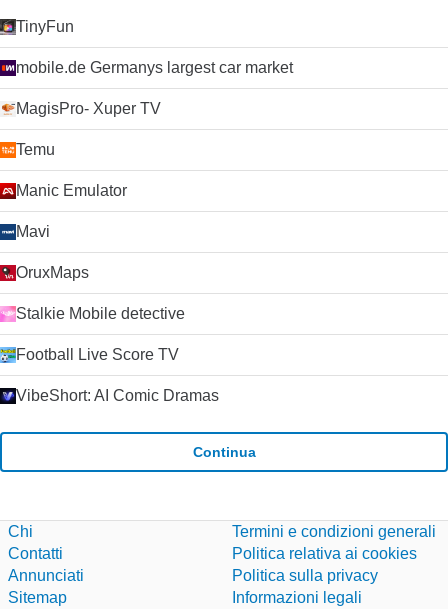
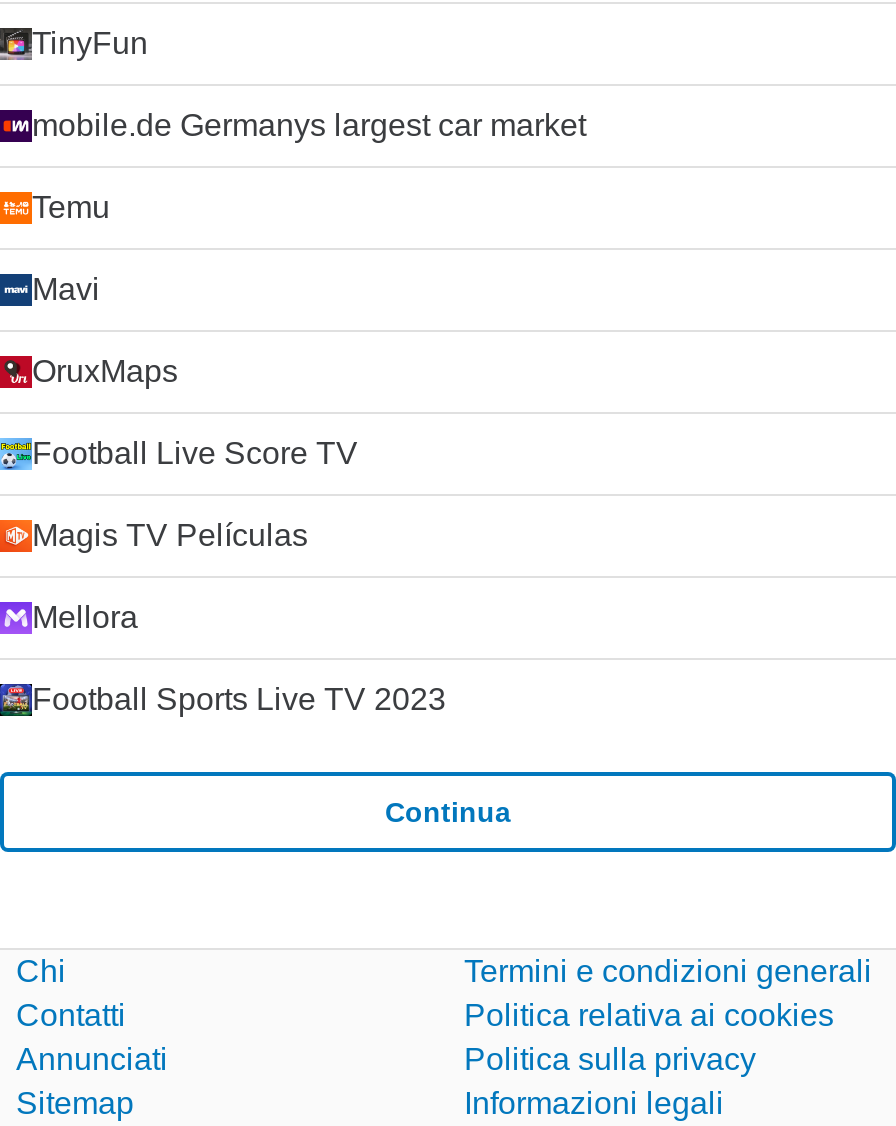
- MagisPro- Xuper TV

- Manic Emulator

moved up: Mavi | OruxMaps

- Stalkie Mobile detective

moved up: Football Live Score TV

- VibeShort: AI Comic Dramas
+ Magis TV Películas
+ Mellora
+ Football Sports Live TV 2023
